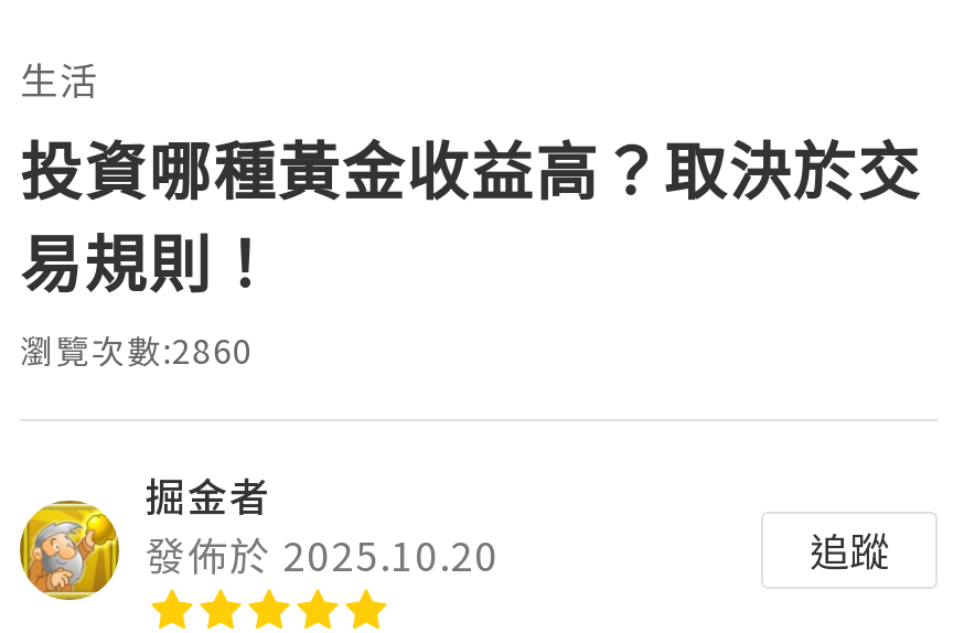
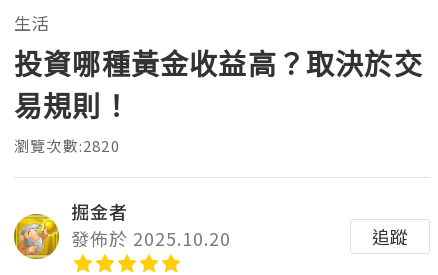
- 瀏覽次數:2860
+ 瀏覽次數:2820
